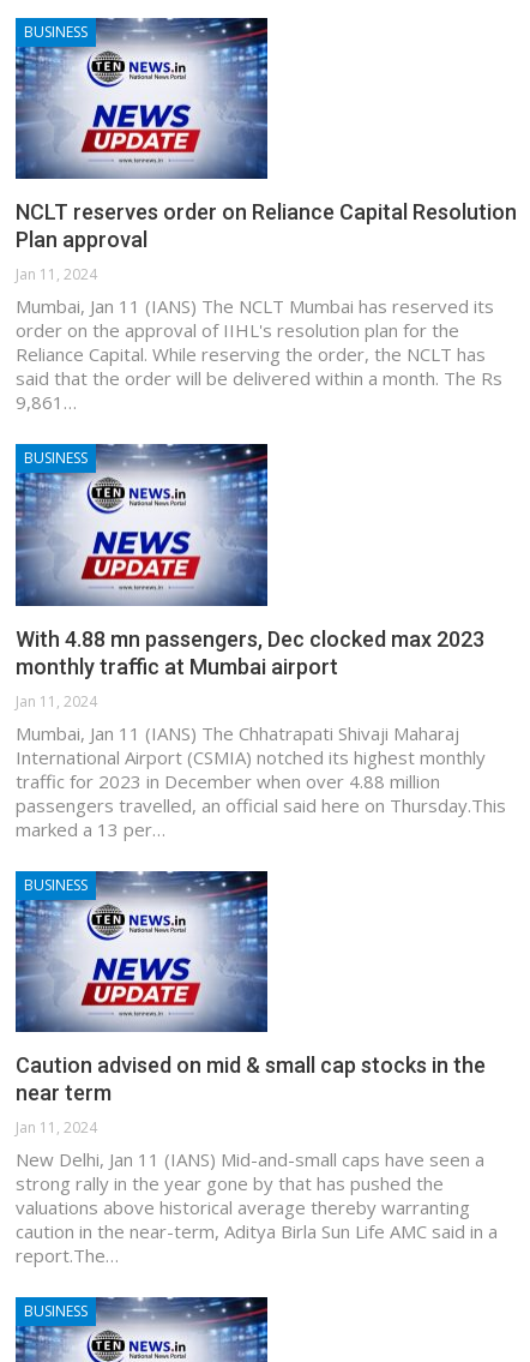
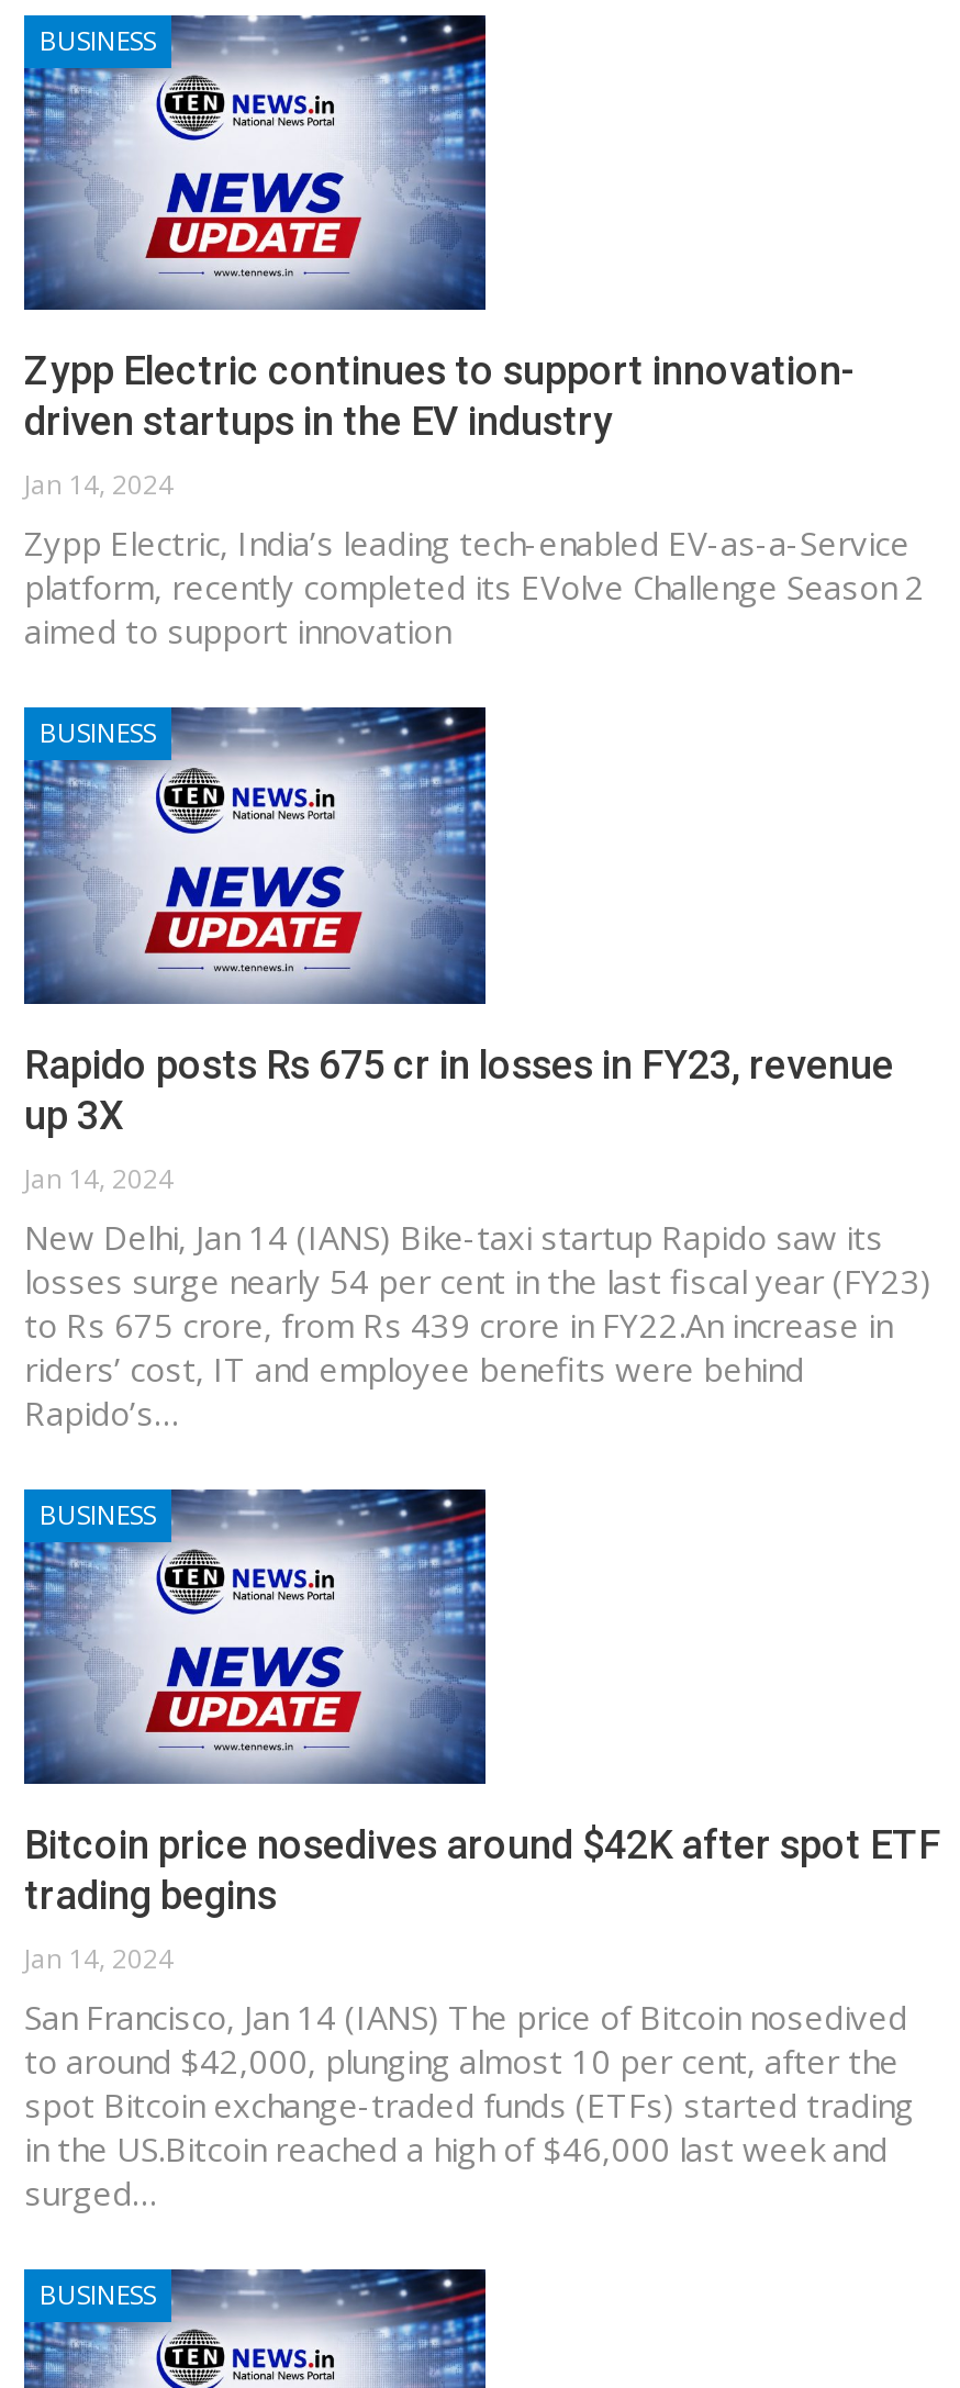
- NCLT reserves order on Reliance Capital Resolution
- Plan approval
+ Zypp Electric continues to support innovation-
+ driven startups in the EV industry

- Jan 11, 2024
- Mumbai, Jan 11 (IANS) The NCLT Mumbai has reserved its
- order on the approval of IIHL's resolution plan for the
- Reliance Capital. While reserving the order, the NCLT has
- said that the order will be delivered within a month. The Rs
- 9,861…
+ Jan 14, 2024
+ Zypp Electric, India’s leading tech-enabled EV-as-a-Service
+ platform, recently completed its EVolve Challenge Season 2
+ aimed to support innovation

- With 4.88 mn passengers, Dec clocked max 2023
- monthly traffic at Mumbai airport
+ Rapido posts Rs 675 cr in losses in FY23, revenue
+ up 3X

- Jan 11, 2024
- Mumbai, Jan 11 (IANS) The Chhatrapati Shivaji Maharaj
- International Airport (CSMIA) notched its highest monthly
- traffic for 2023 in December when over 4.88 million
- passengers travelled, an official said here on Thursday.This
- marked a 13 per…
+ Jan 14, 2024
+ New Delhi, Jan 14 (IANS) Bike-taxi startup Rapido saw its
+ losses surge nearly 54 per cent in the last fiscal year (FY23)
+ to Rs 675 crore, from Rs 439 crore in FY22.An increase in
+ riders’ cost, IT and employee benefits were behind
+ Rapido’s…

- Caution advised on mid & small cap stocks in the
- near term
+ Bitcoin price nosedives around $42K after spot ETF
+ trading begins

- Jan 11, 2024
- New Delhi, Jan 11 (IANS) Mid-and-small caps have seen a
- strong rally in the year gone by that has pushed the
- valuations above historical average thereby warranting
- caution in the near-term, Aditya Birla Sun Life AMC said in a
- report.The…
+ Jan 14, 2024
+ San Francisco, Jan 14 (IANS) The price of Bitcoin nosedived
+ to around $42,000, plunging almost 10 per cent, after the
+ spot Bitcoin exchange-traded funds (ETFs) started trading
+ in the US.Bitcoin reached a high of $46,000 last week and
+ surged…
